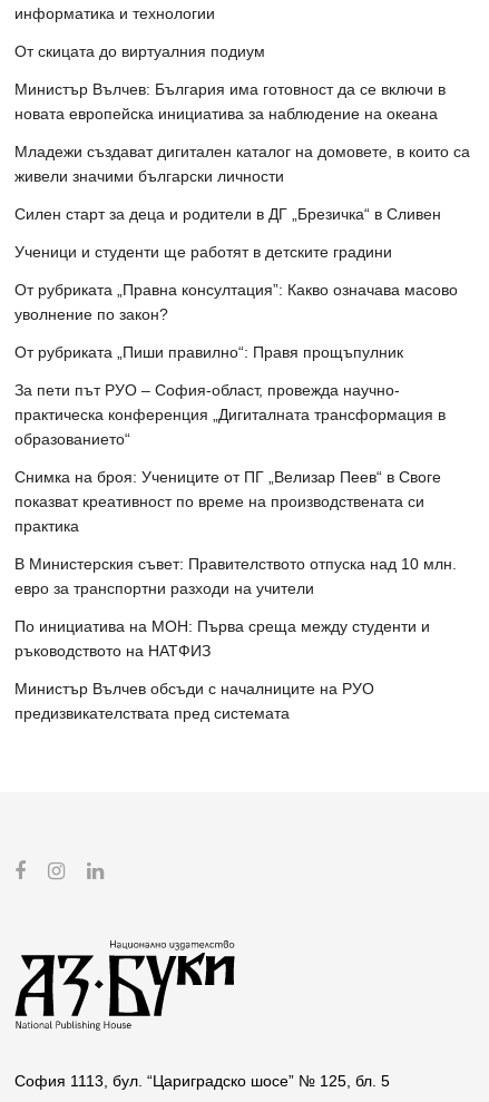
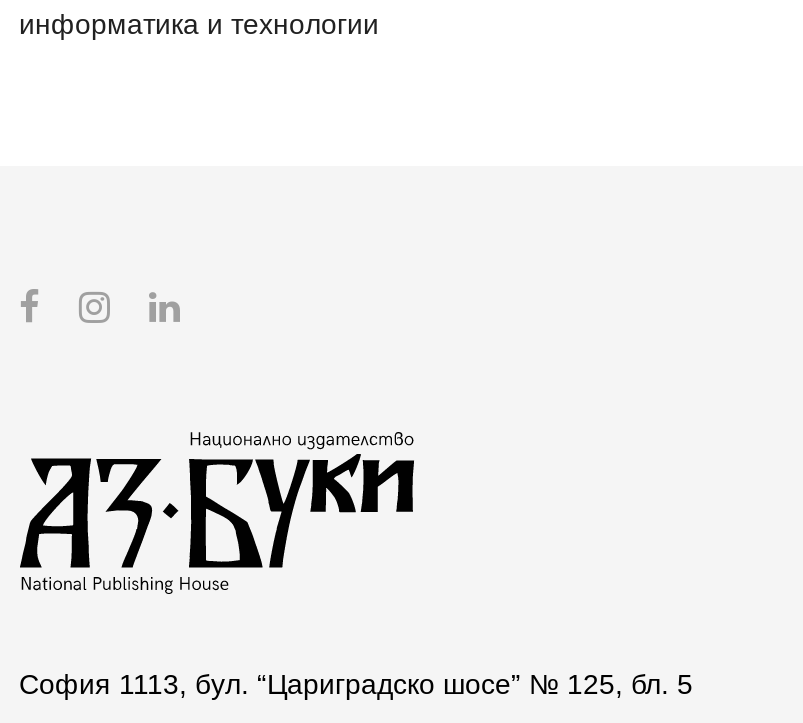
- От скицата до виртуалния подиум
- Министър Вълчев: България има готовност да се включи в
- новата европейска инициатива за наблюдение на океана
- Младежи създават дигитален каталог на домовете, в които са
- живели значими български личности
- Силен старт за деца и родители в ДГ „Брезичка“ в Сливен
- Ученици и студенти ще работят в детските градини
- От рубриката „Правна консултация”: Какво означава масово
- уволнение по закон?
- От рубриката „Пиши правилно“: Правя прощъпулник
- За пети път РУО – София-област, провежда научно-
- практическа конференция „Дигиталната трансформация в
- образованието“
- Снимка на броя: Учениците от ПГ „Велизар Пеев“ в Своге
- показват креативност по време на производствената си
- практика
- В Министерския съвет: Правителството отпуска над 10 млн.
- евро за транспортни разходи на учители
- По инициатива на МОН: Първа среща между студенти и
- ръководството на НАТФИЗ
- Министър Вълчев обсъди с началниците на РУО
- предизвикателствата пред системата
